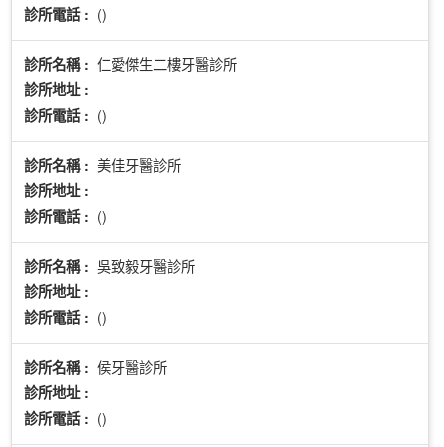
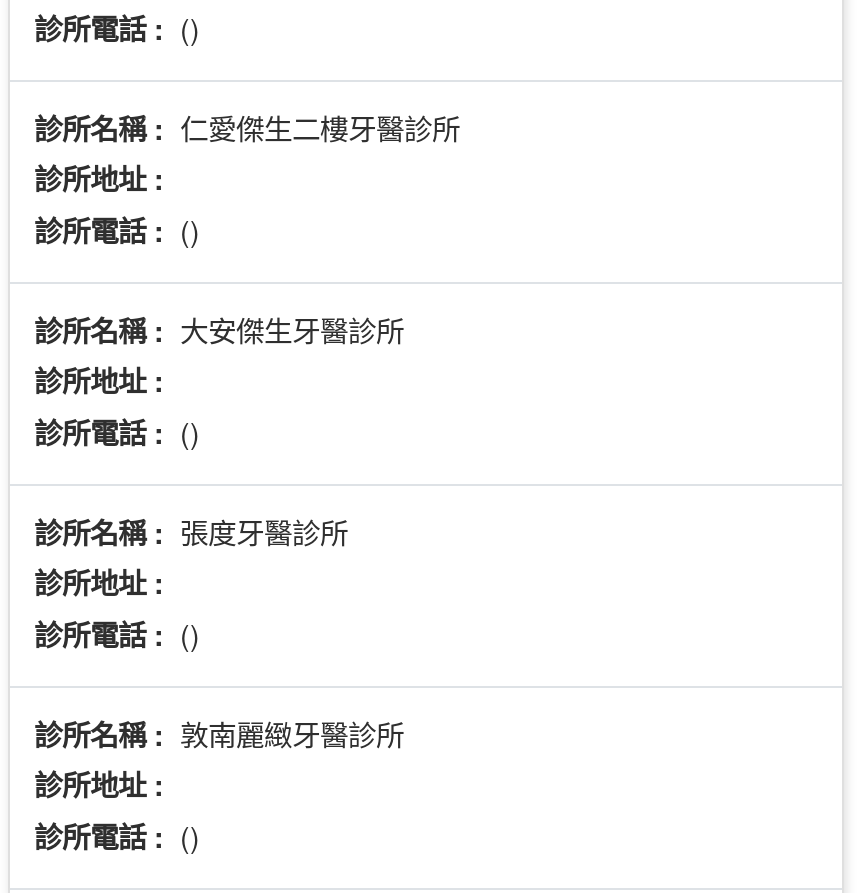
- 診所名稱 : 美佳牙醫診所
+ 診所名稱 : 大安傑生牙醫診所

- 診所名稱 : 吳致毅牙醫診所
+ 診所名稱 : 張度牙醫診所

- 診所名稱 : 侯牙醫診所
+ 診所名稱 : 敦南麗緻牙醫診所
